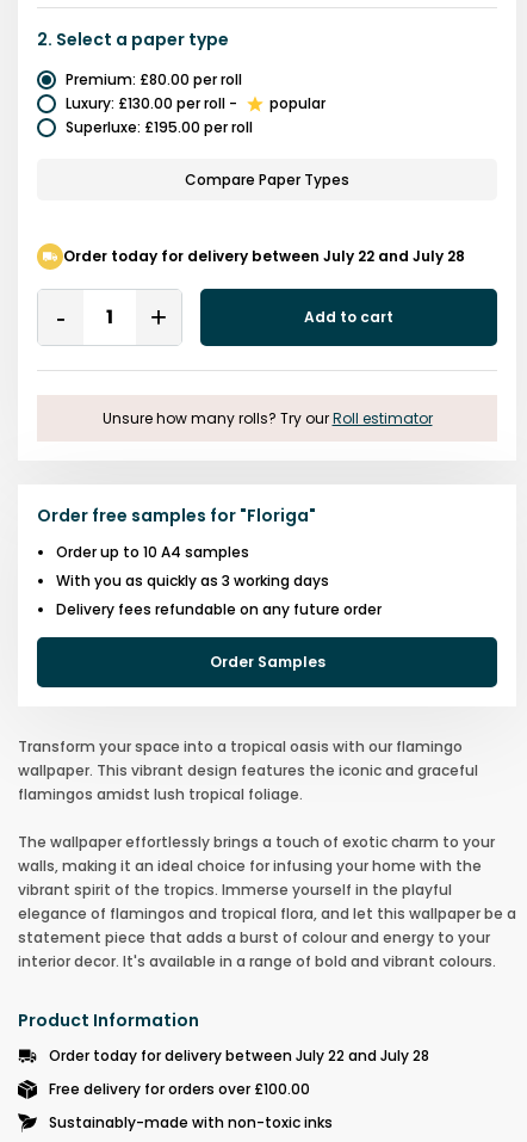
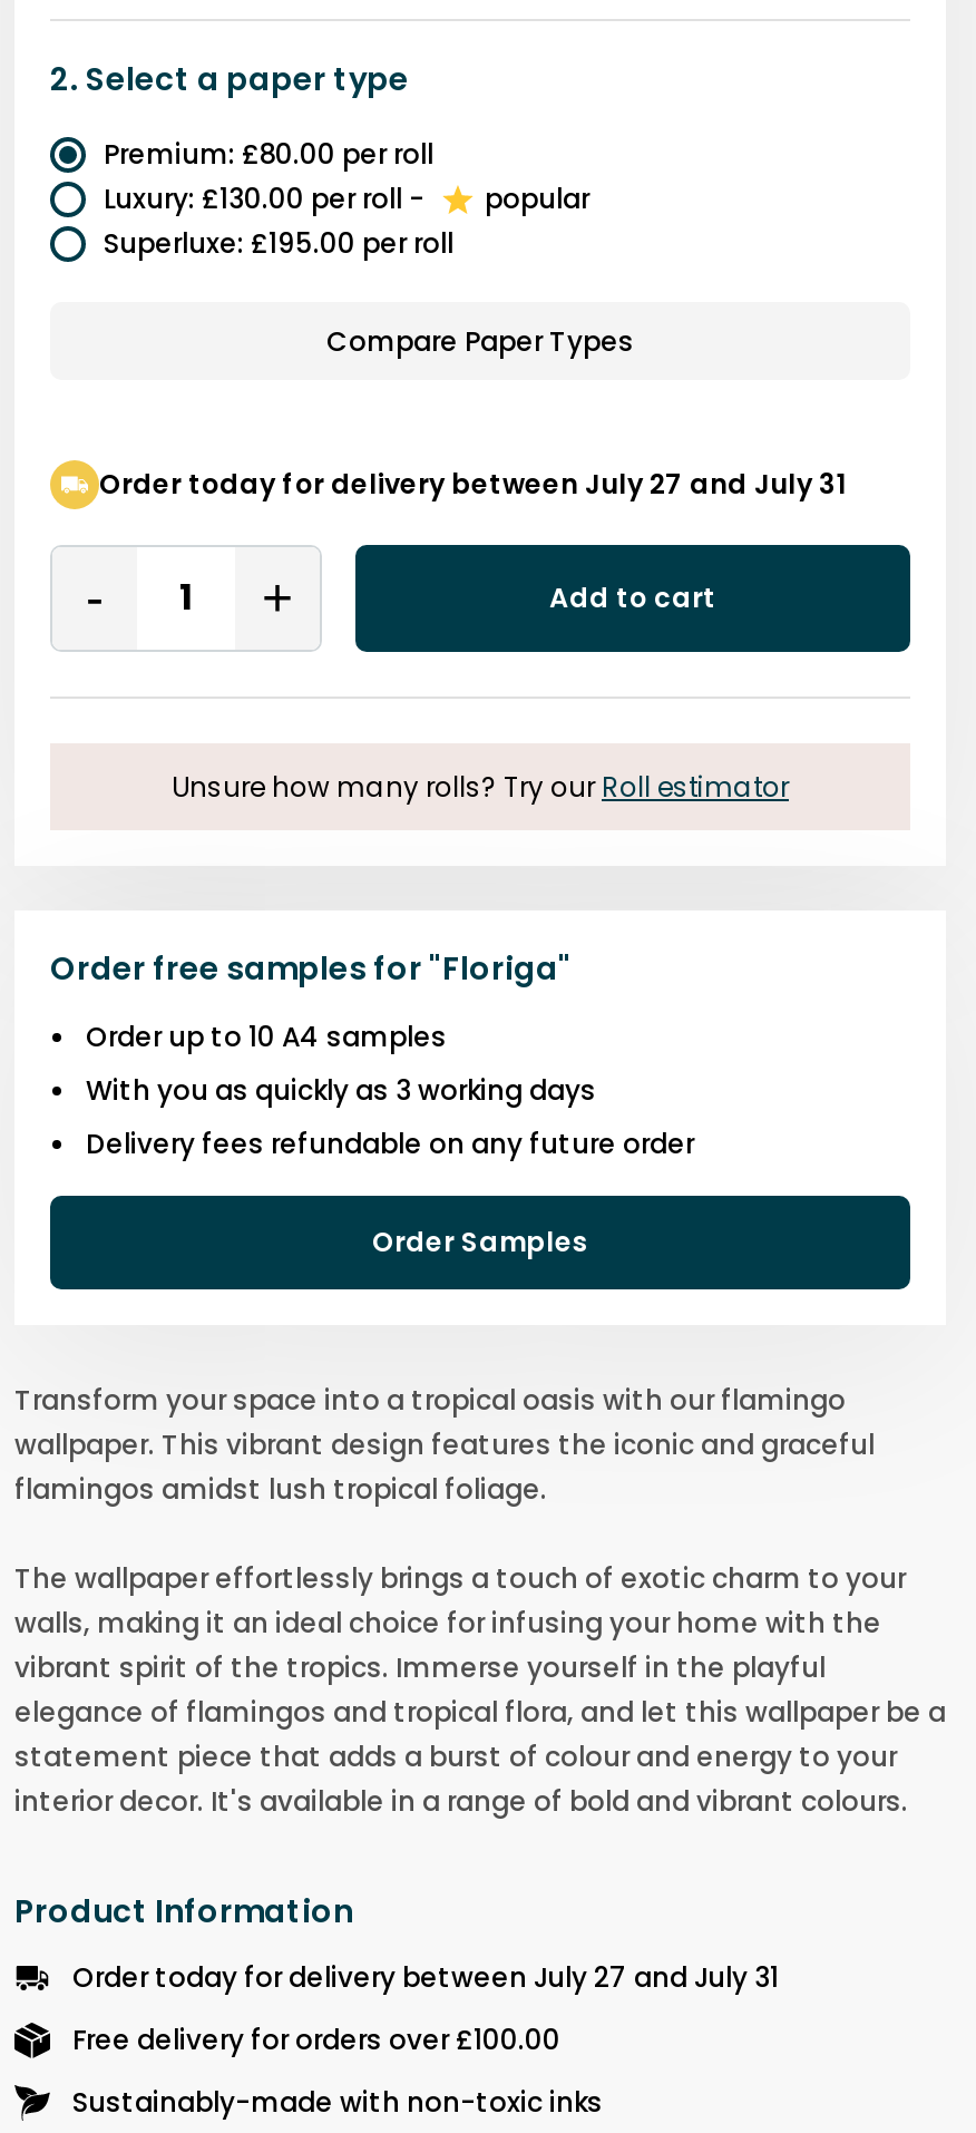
- Order today for delivery between July 22 and July 28
+ Order today for delivery between July 27 and July 31

- Order today for delivery between July 22 and July 28
+ Order today for delivery between July 27 and July 31
